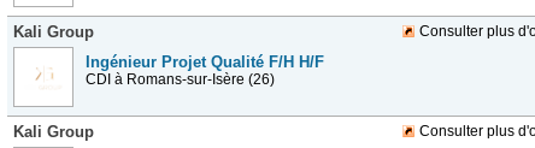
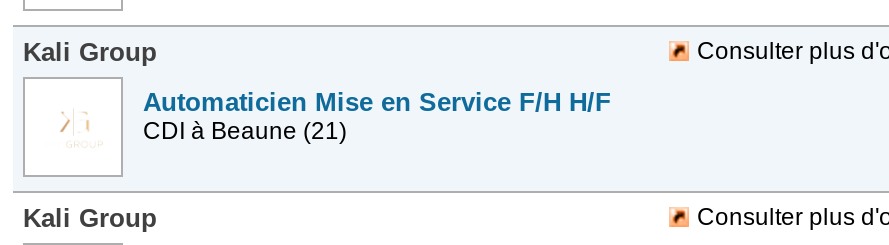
- Ingénieur Projet Qualité F/H H/F
- CDI à Romans-sur-Isère (26)
+ Automaticien Mise en Service F/H H/F
+ CDI à Beaune (21)
